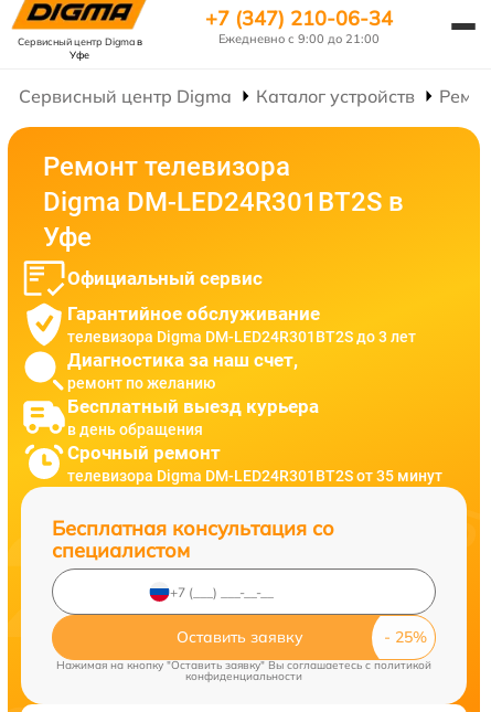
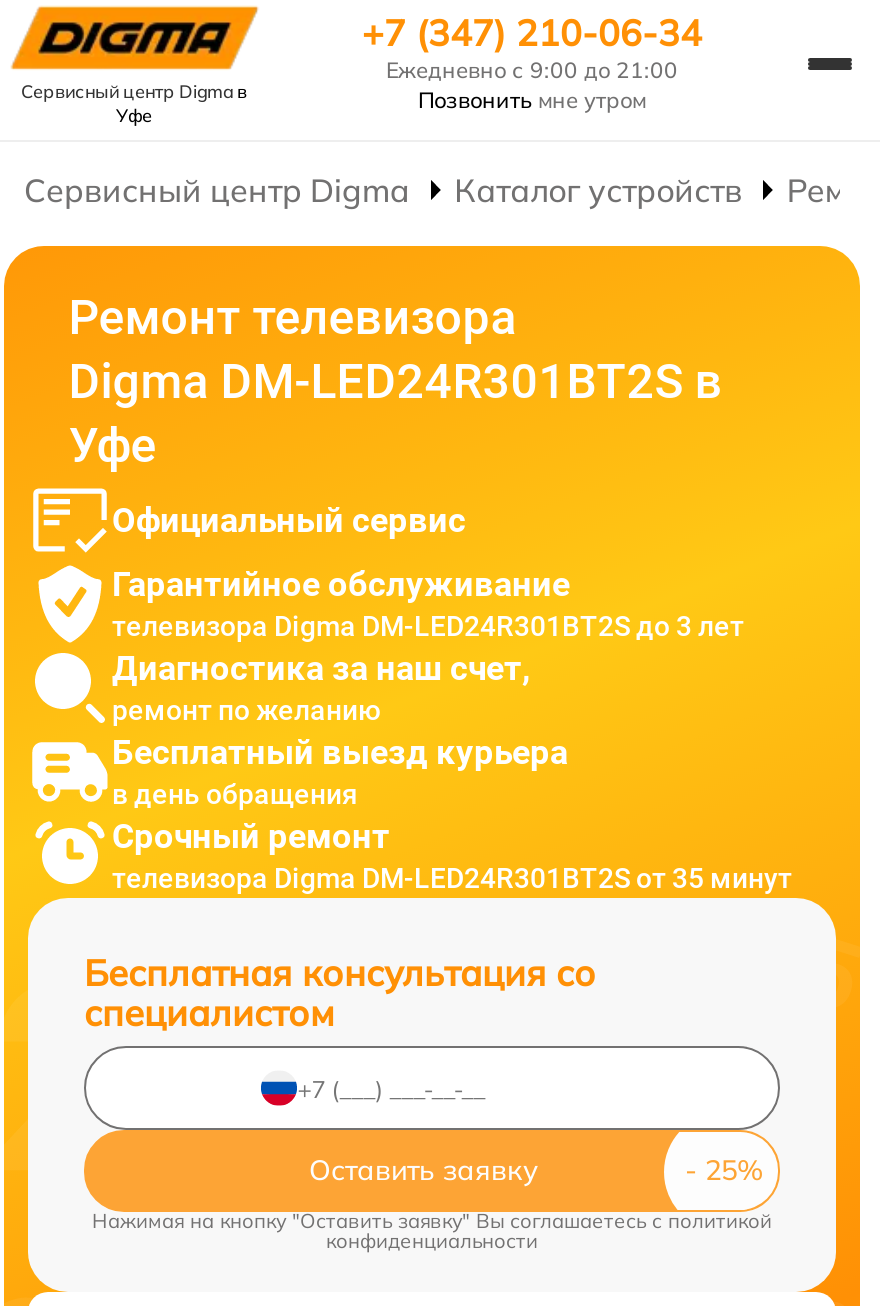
+ Позвонить мне утром
